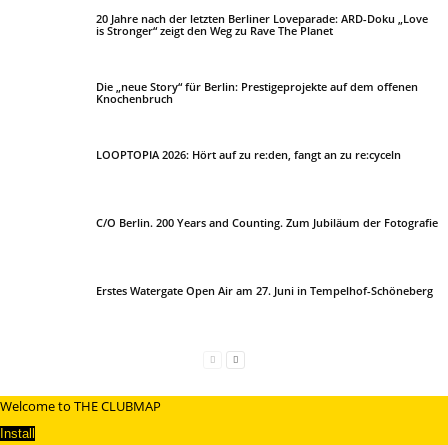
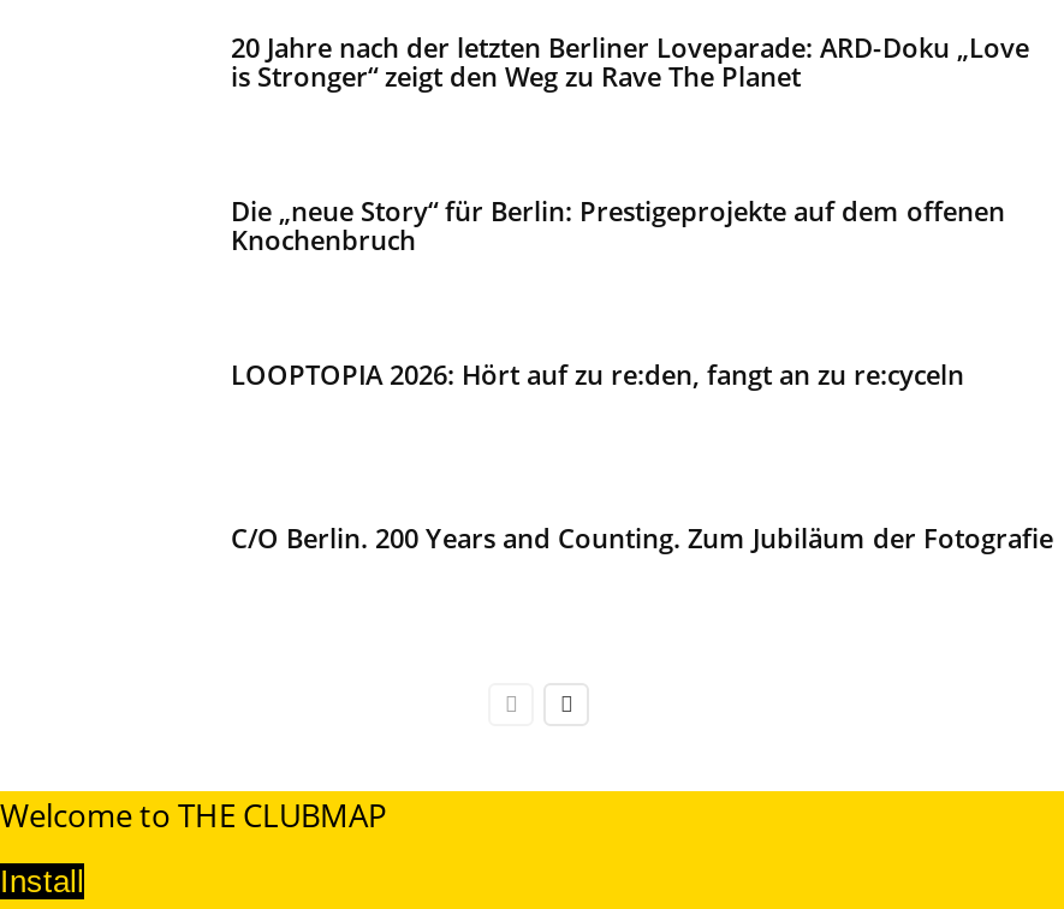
- Erstes Watergate Open Air am 27. Juni in Tempelhof-Schöneberg
